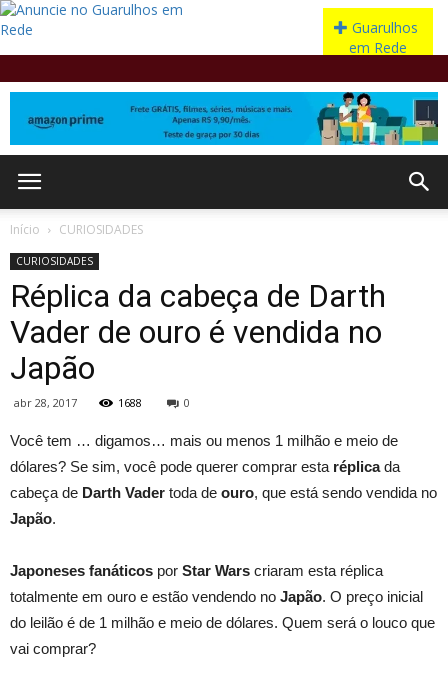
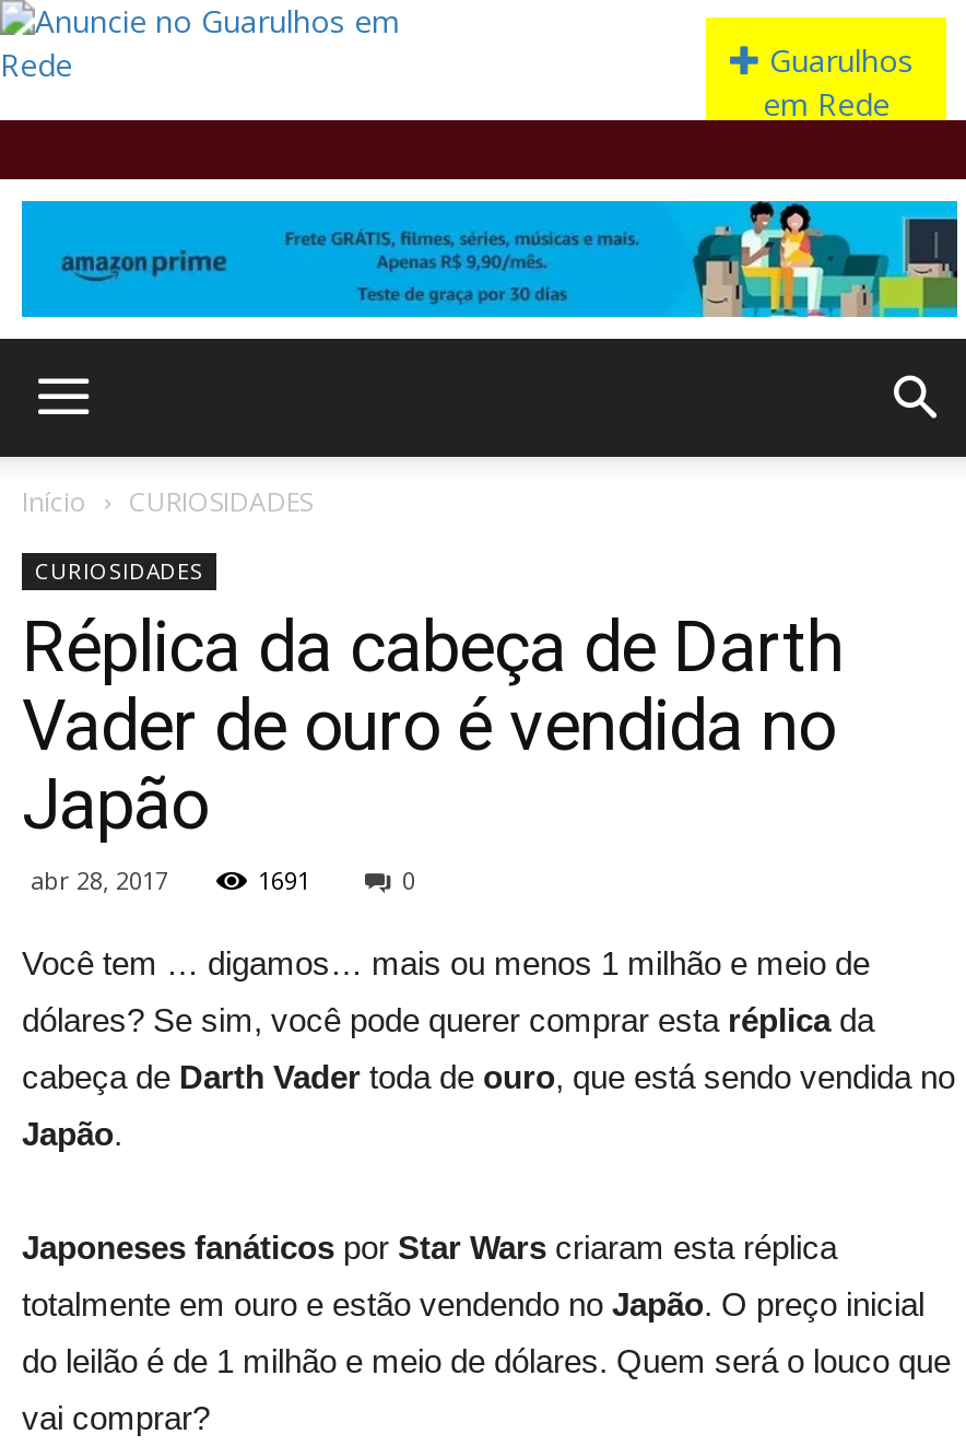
- 1688
+ 1691
